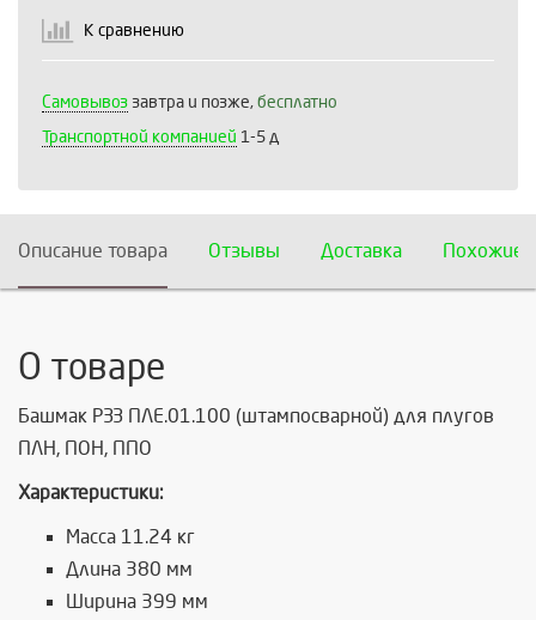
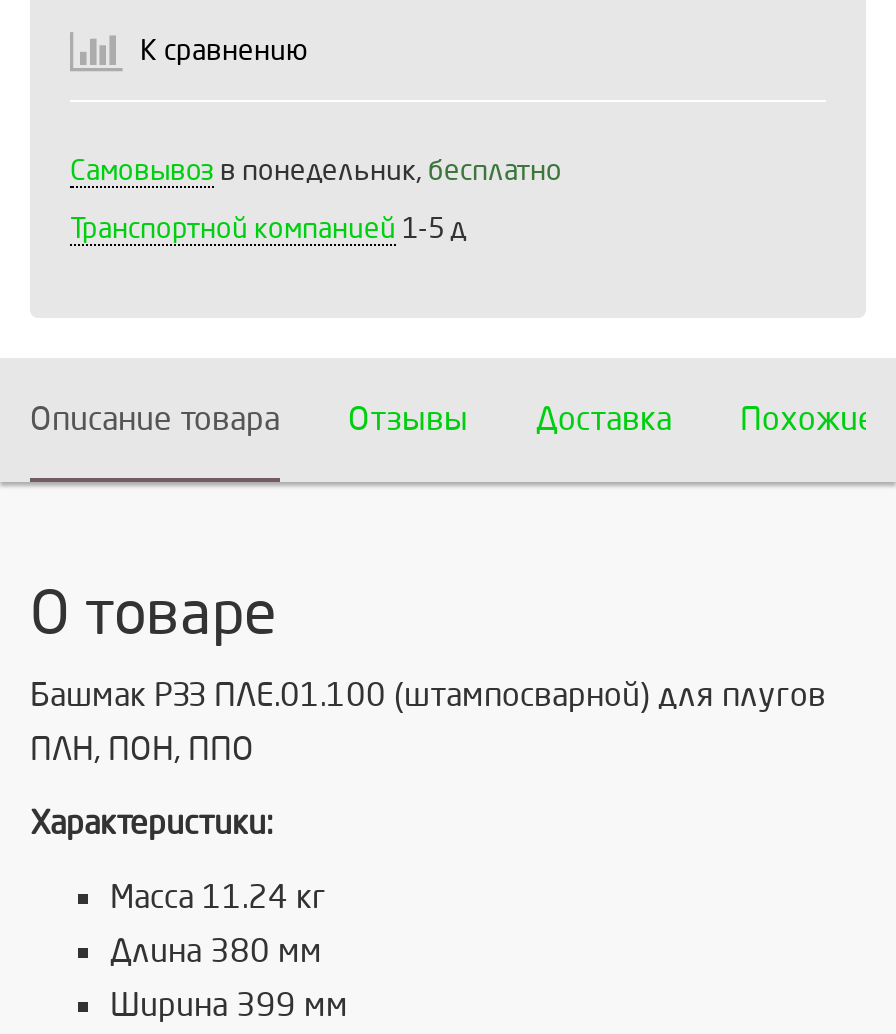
- Самовывоз завтра и позже, бесплатно
+ Самовывоз в понедельник, бесплатно
